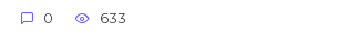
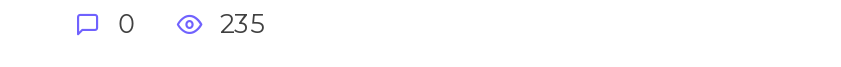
- 633
+ 235
